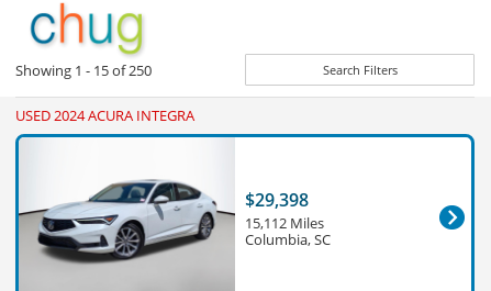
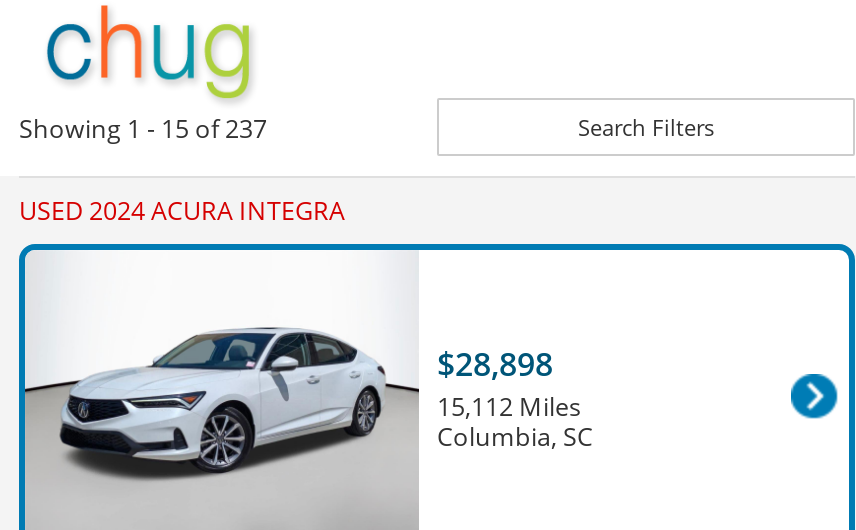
- Showing 1 - 15 of 250
+ Showing 1 - 15 of 237

- $29,398
+ $28,898
